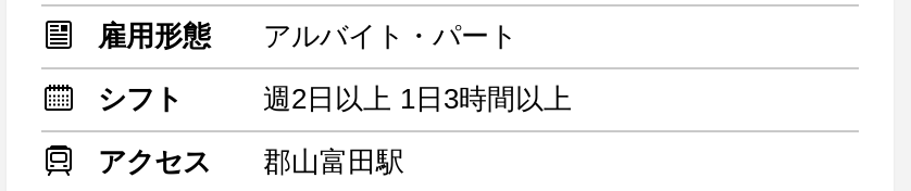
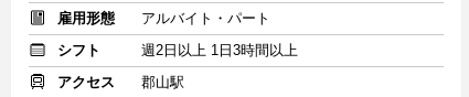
- 郡山富田駅
+ 郡山駅
